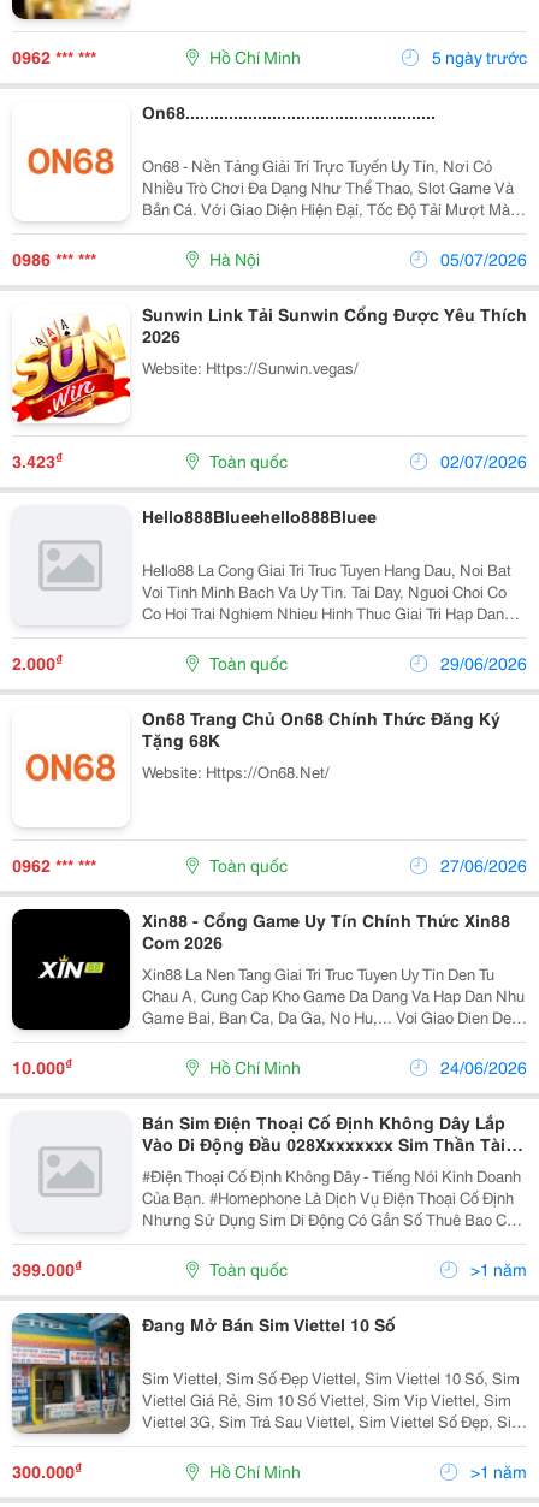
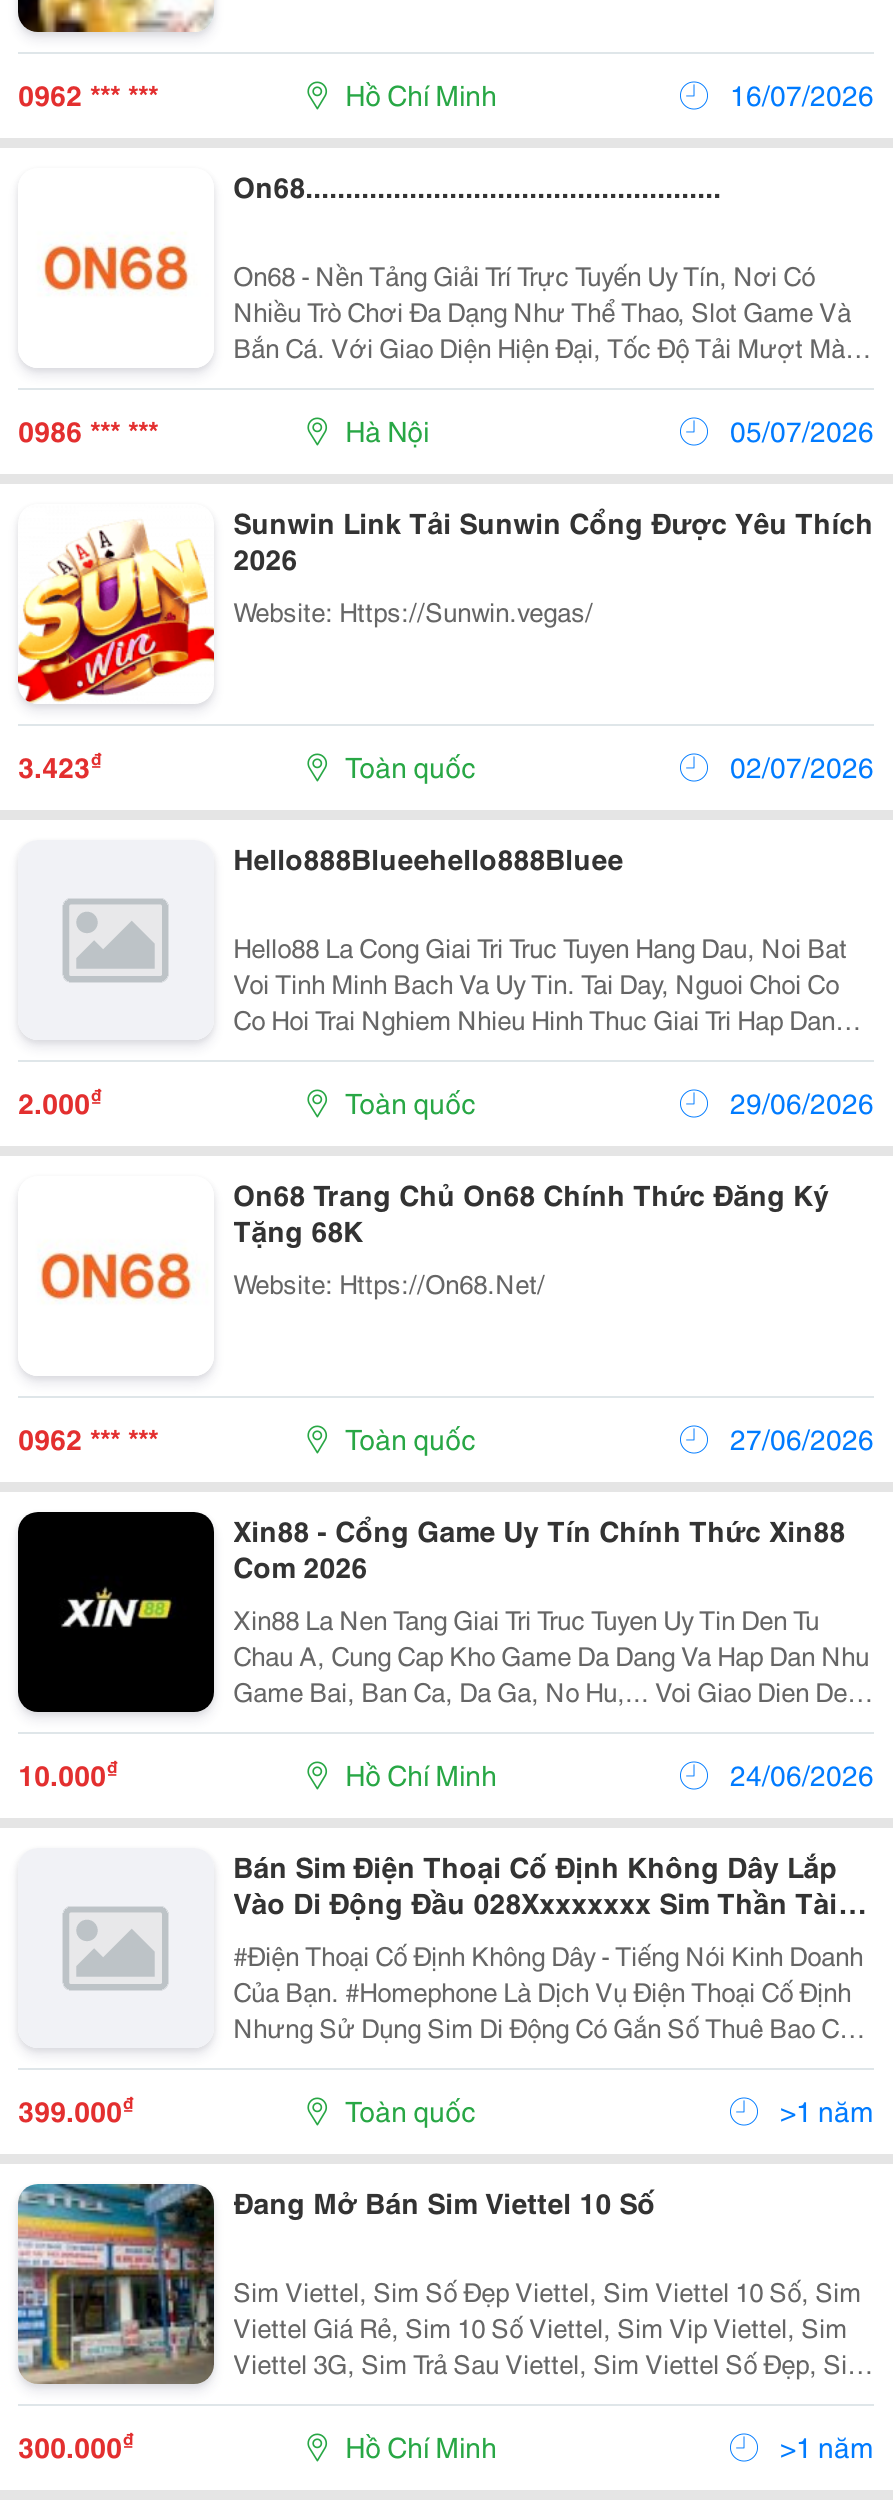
- 5 ngày trước
+ 16/07/2026
